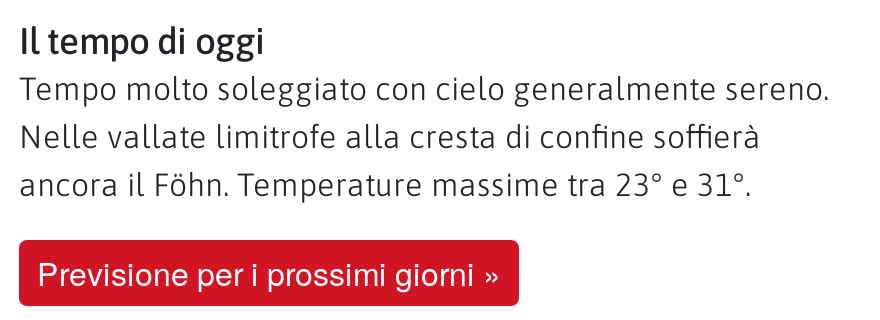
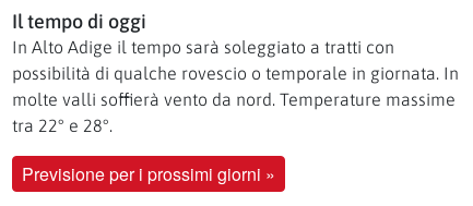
- Tempo molto soleggiato con cielo generalmente sereno.
- Nelle vallate limitrofe alla cresta di confine soffierà
- ancora il Föhn. Temperature massime tra 23° e 31°.
+ In Alto Adige il tempo sarà soleggiato a tratti con
+ possibilità di qualche rovescio o temporale in giornata. In
+ molte valli soffierà vento da nord. Temperature massime
+ tra 22° e 28°.
